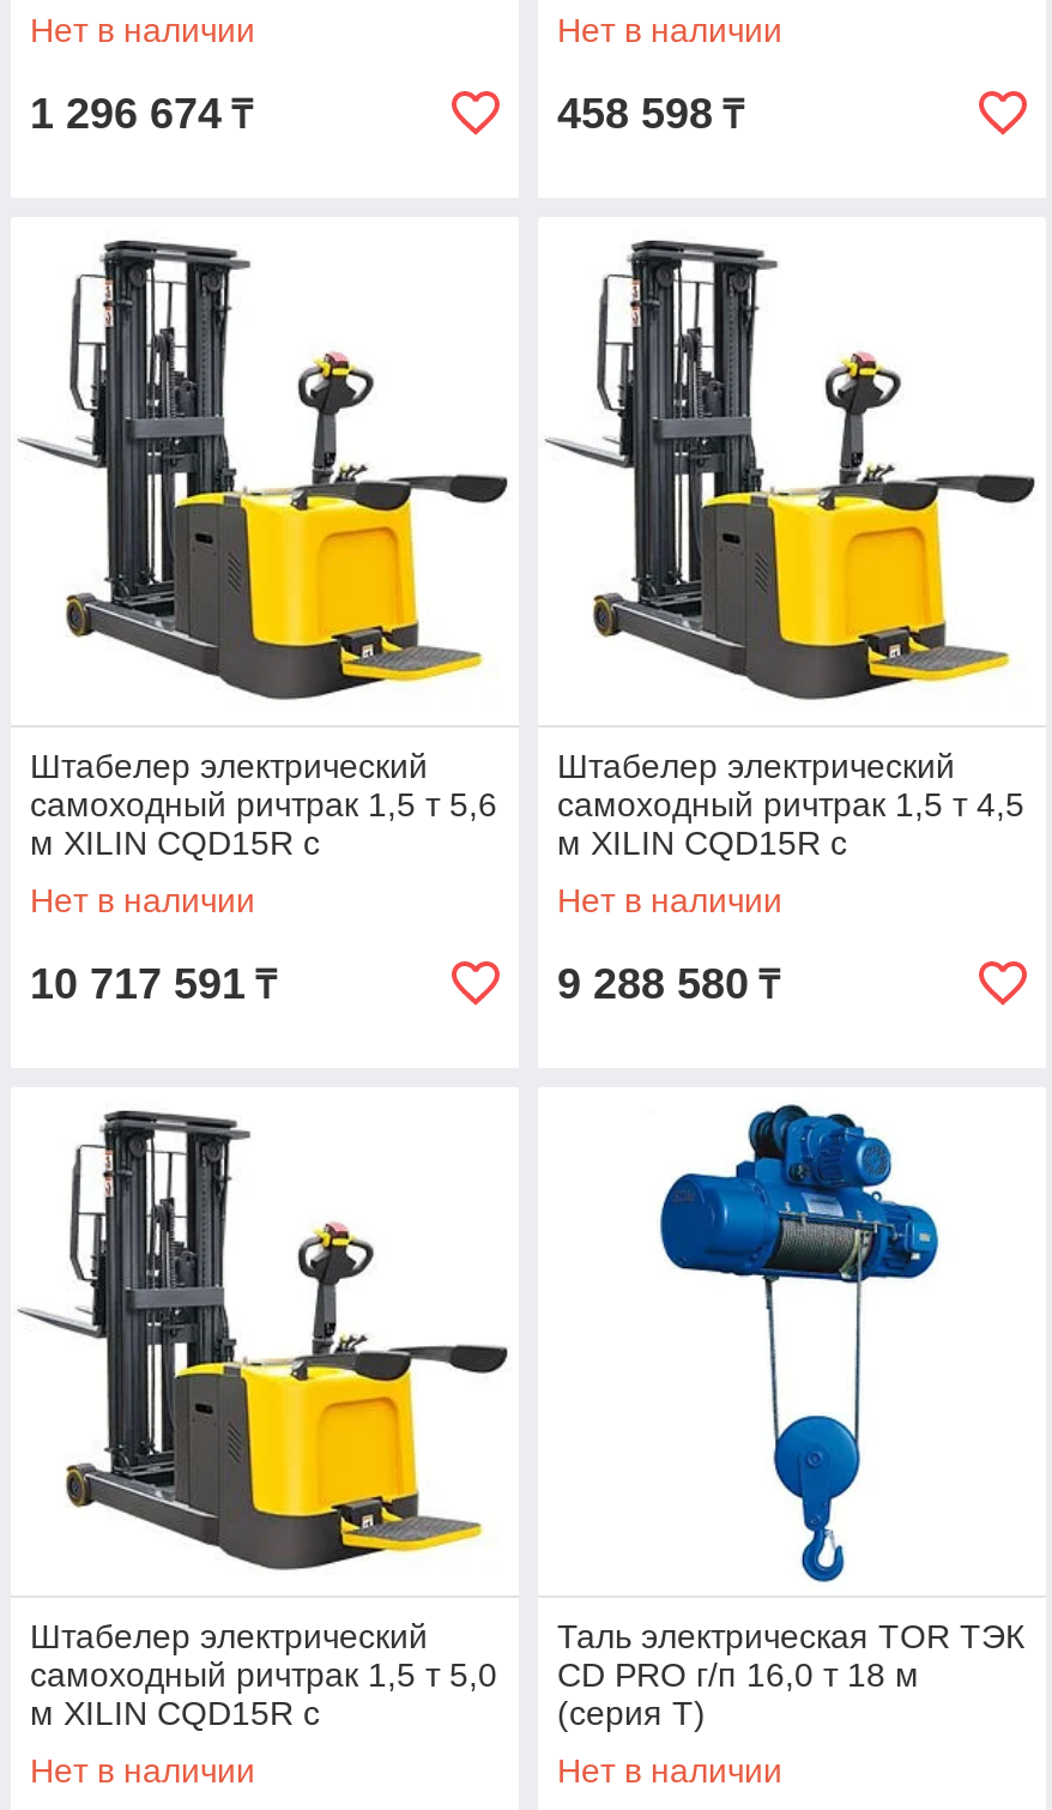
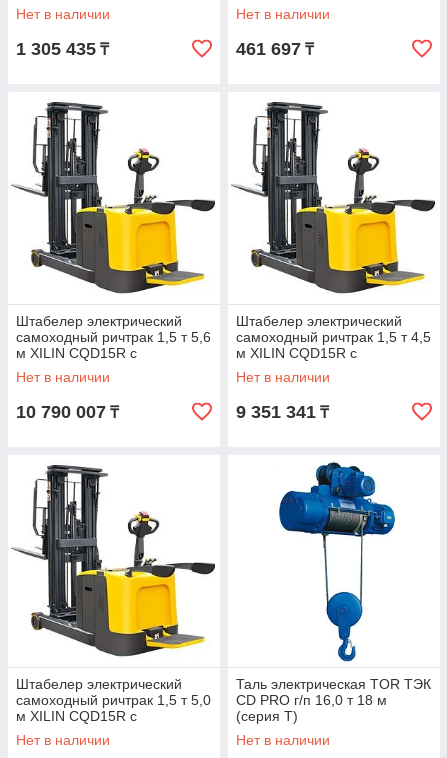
- 1 296 674 ₸
+ 1 305 435 ₸

- 458 598 ₸
+ 461 697 ₸

- 10 717 591 ₸
+ 10 790 007 ₸

- 9 288 580 ₸
+ 9 351 341 ₸
